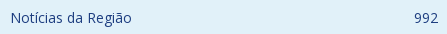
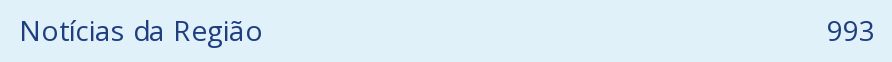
- 992
+ 993
